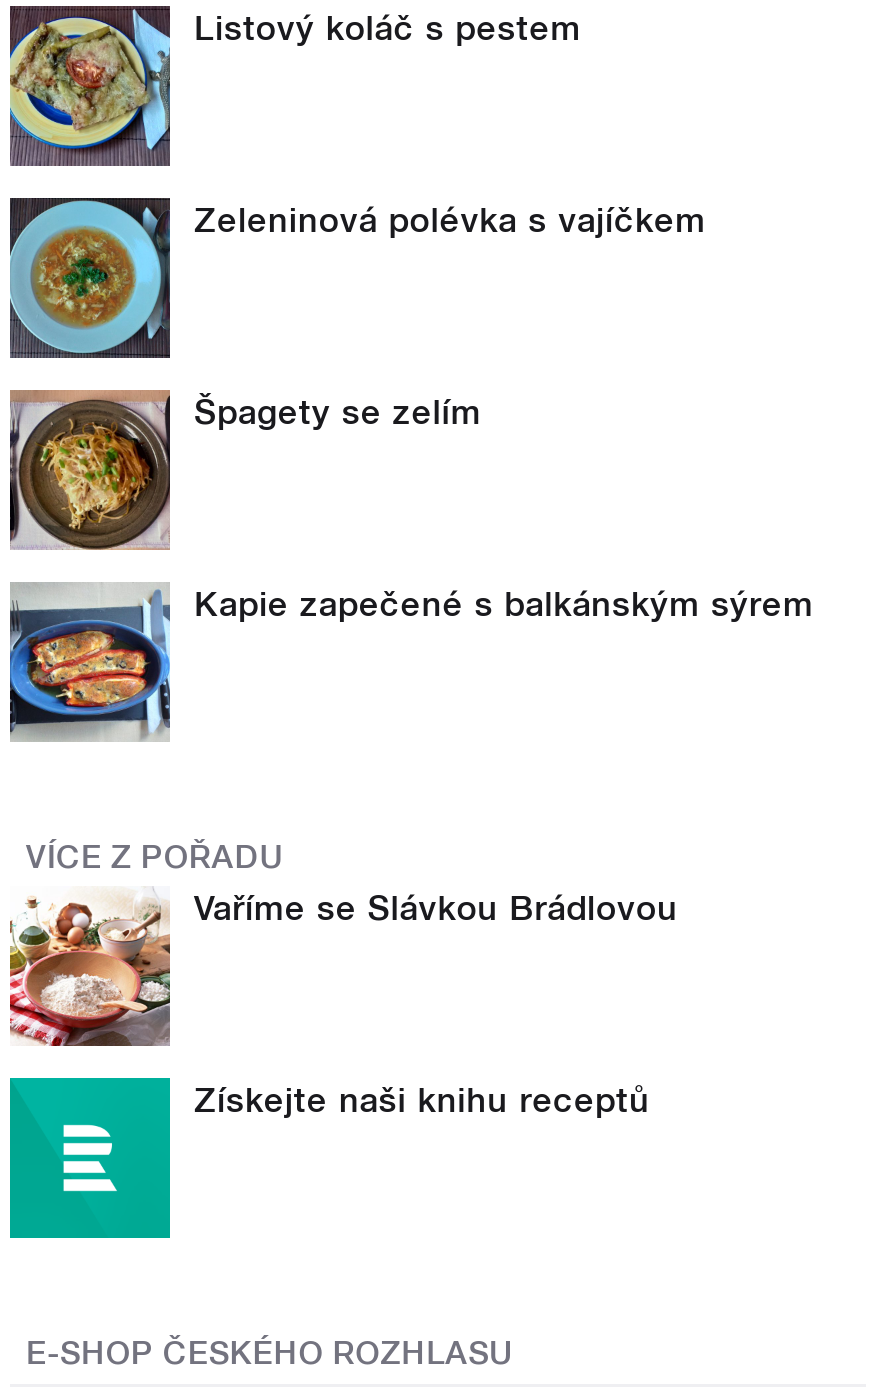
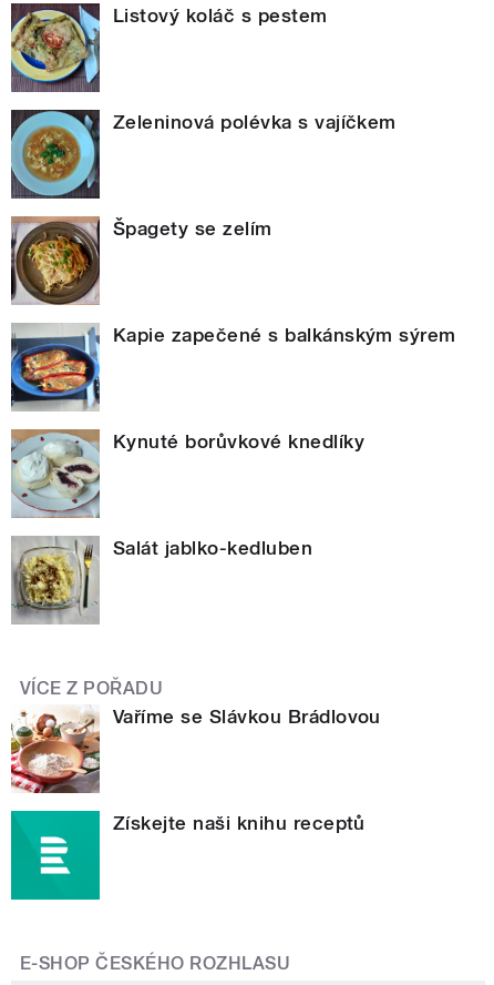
+ [image]
+ Kynuté borůvkové knedlíky

+ [image]
+ Salát jablko-kedluben
